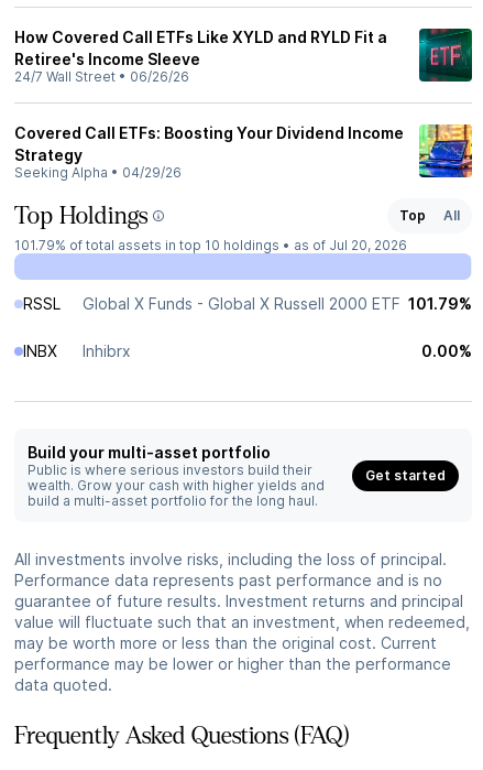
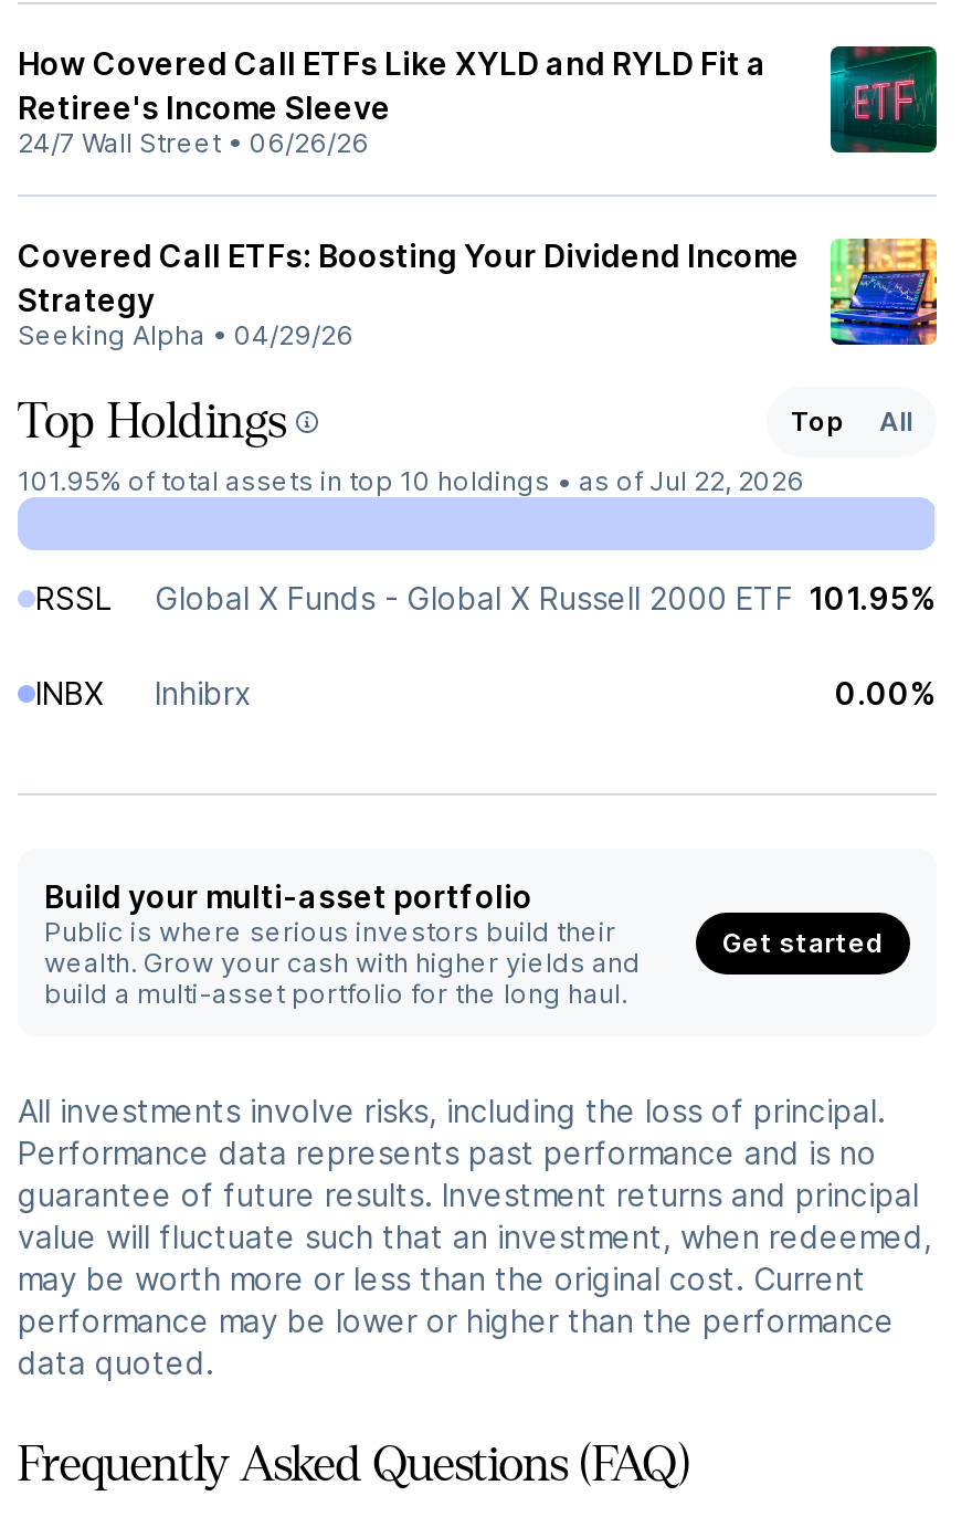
- 101.79% of total assets in top 10 holdings • as of Jul 20, 2026
+ 101.95% of total assets in top 10 holdings • as of Jul 22, 2026

- Global X Funds - Global X Russell 2000 ETF 101.79%
+ Global X Funds - Global X Russell 2000 ETF 101.95%
